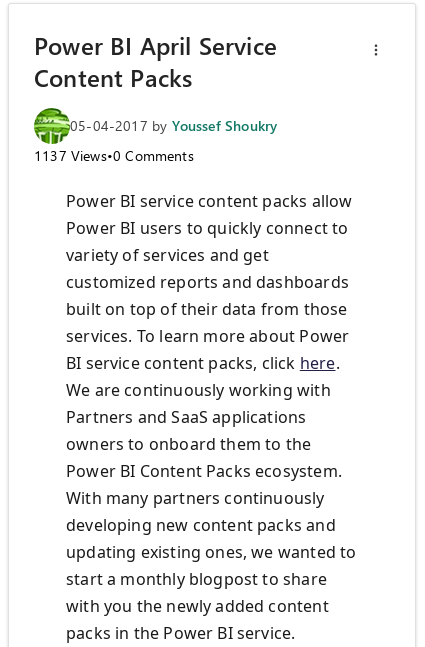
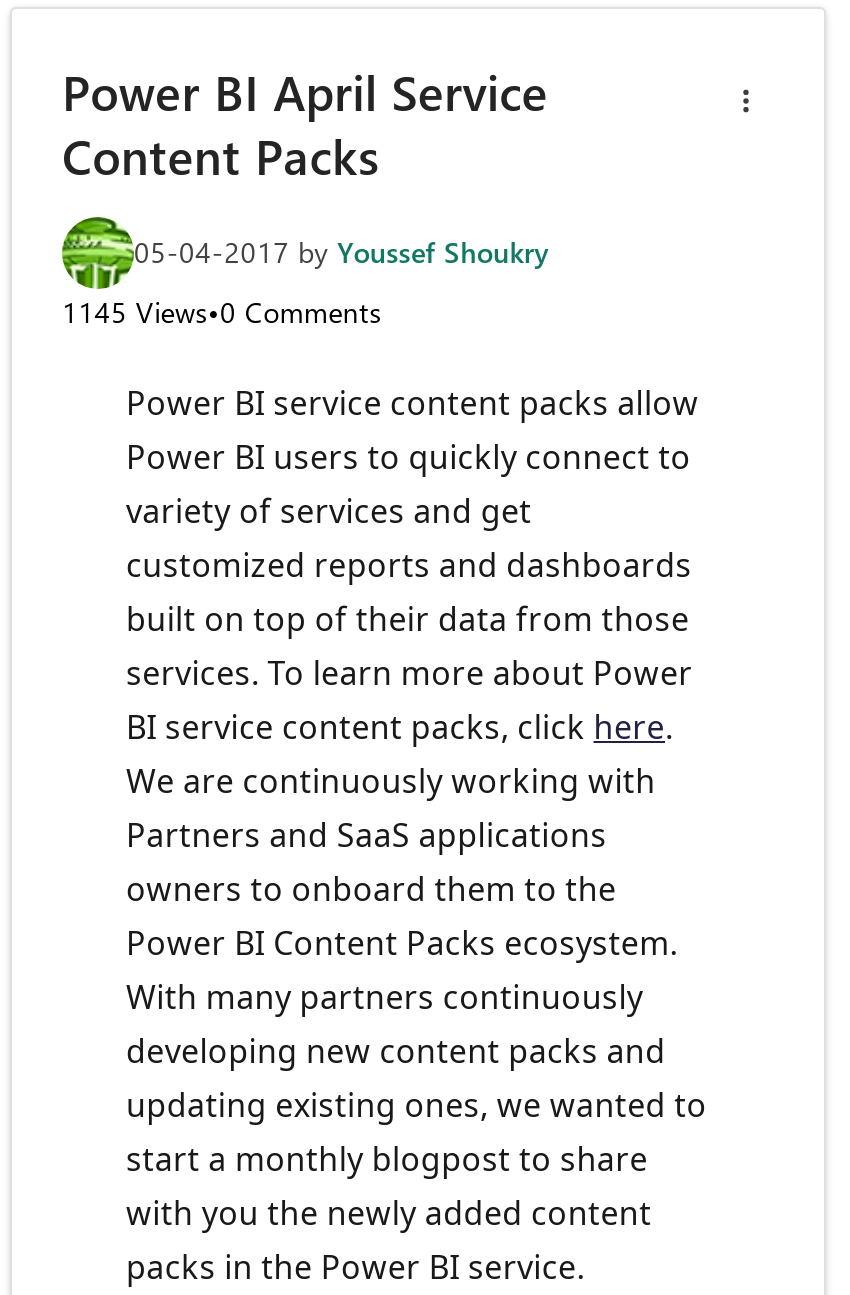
- 1137 Views•0 Comments
+ 1145 Views•0 Comments
